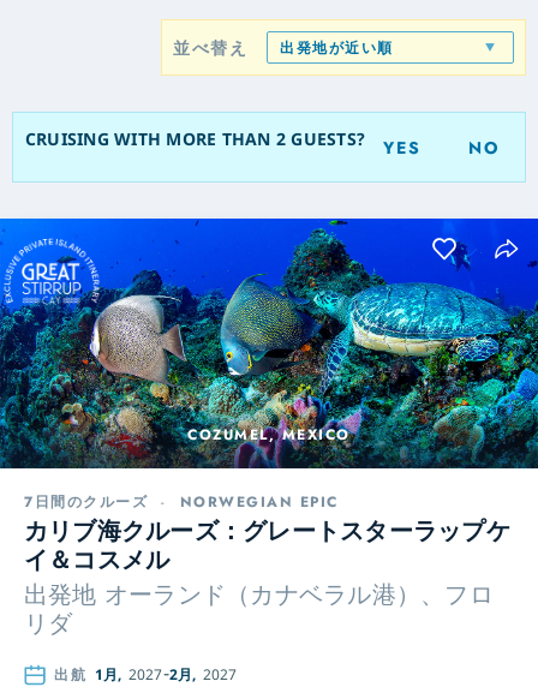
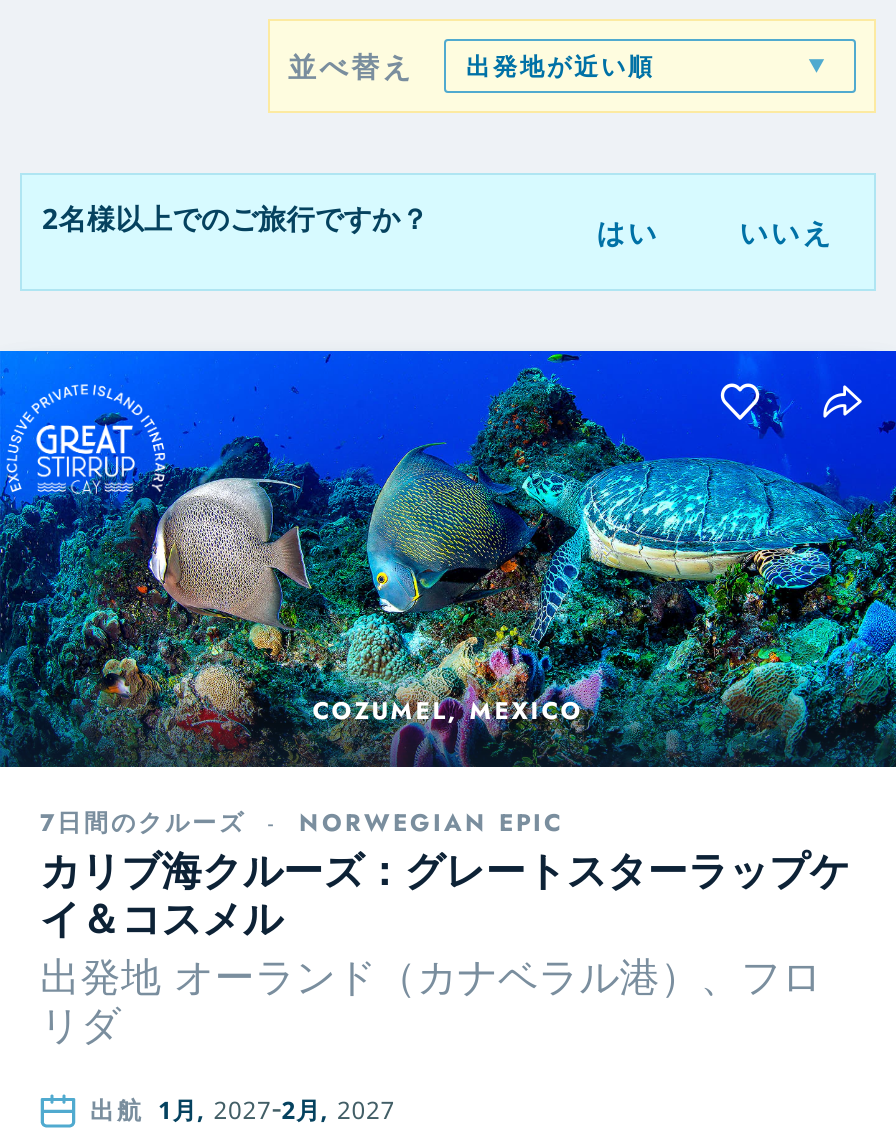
- CRUISING WITH MORE THAN 2 GUESTS?
- YES
- NO
+ 2名様以上でのご旅行ですか？
+ はい
+ いいえ
